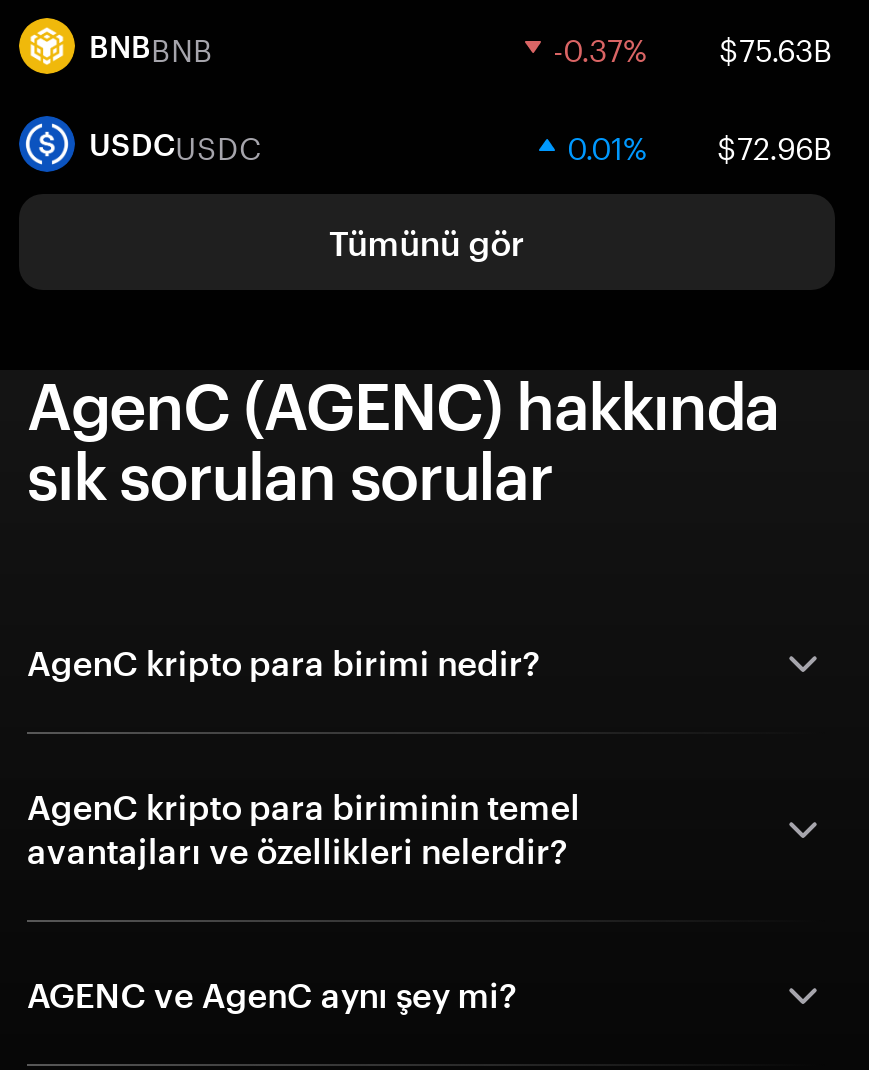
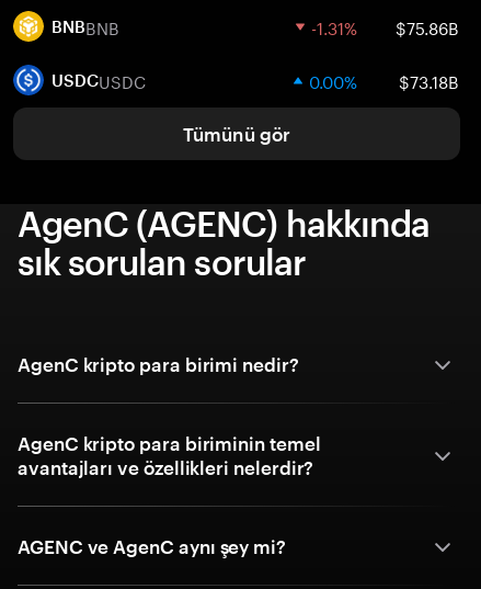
- -0.37%
- $75.63B
+ -1.31%
+ $75.86B

- 0.01%
- $72.96B
+ 0.00%
+ $73.18B
